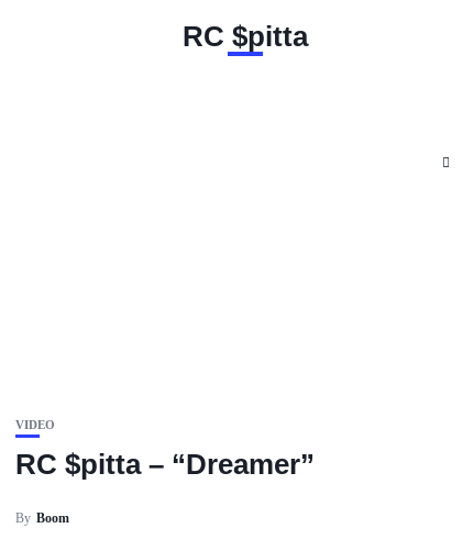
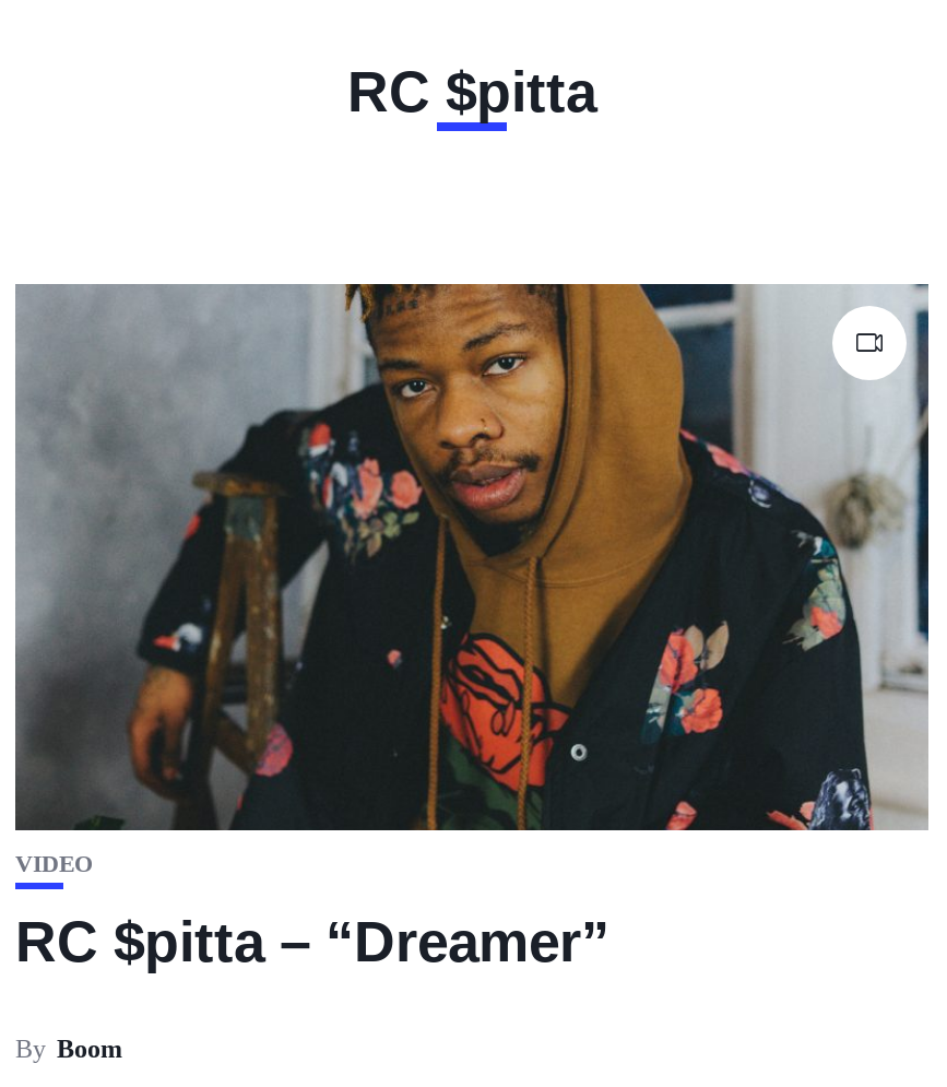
+ [image]
